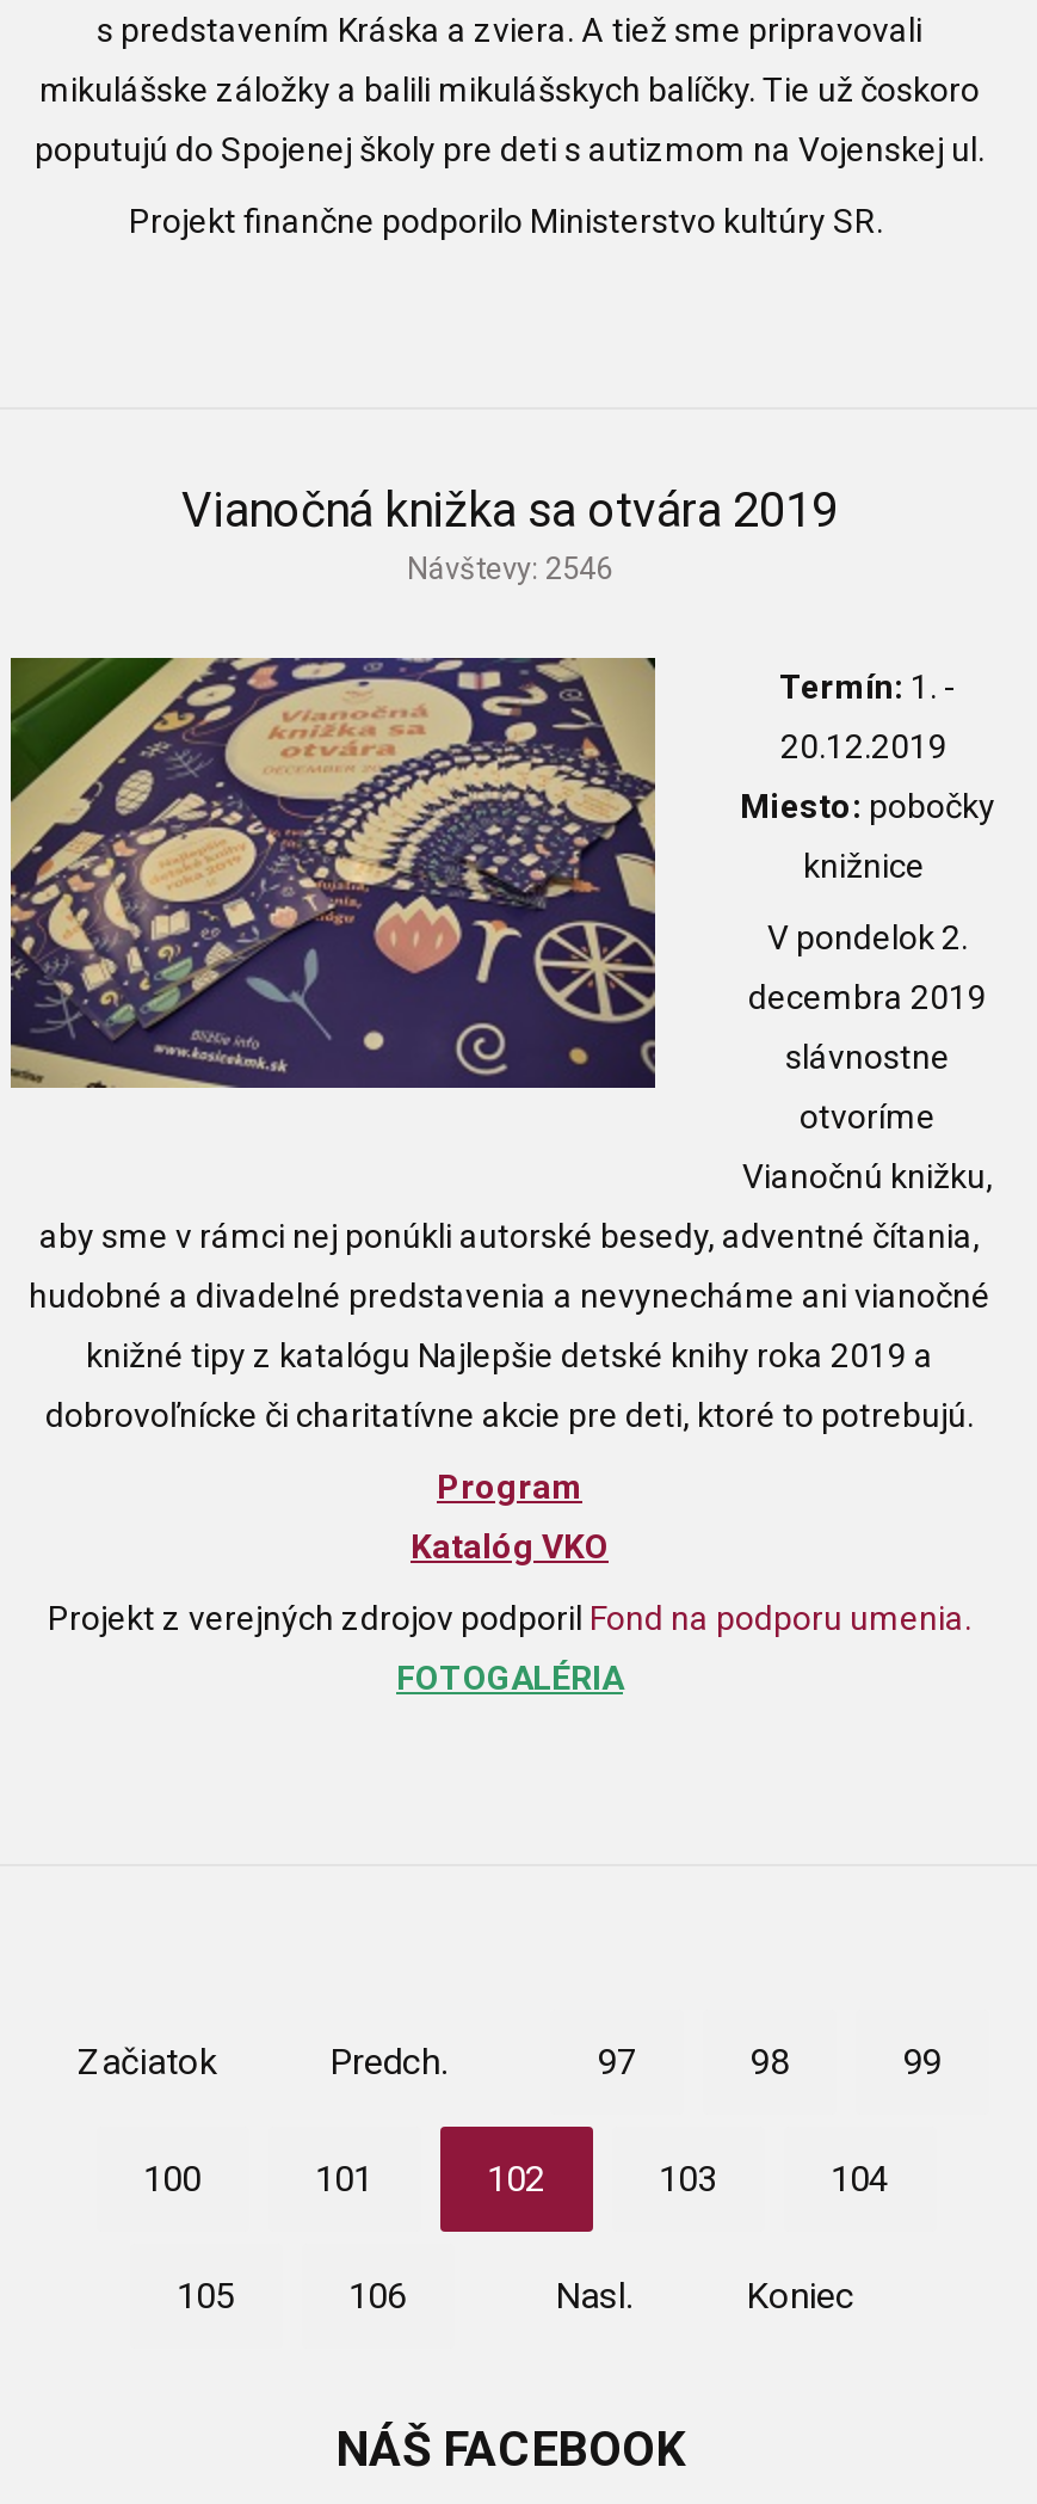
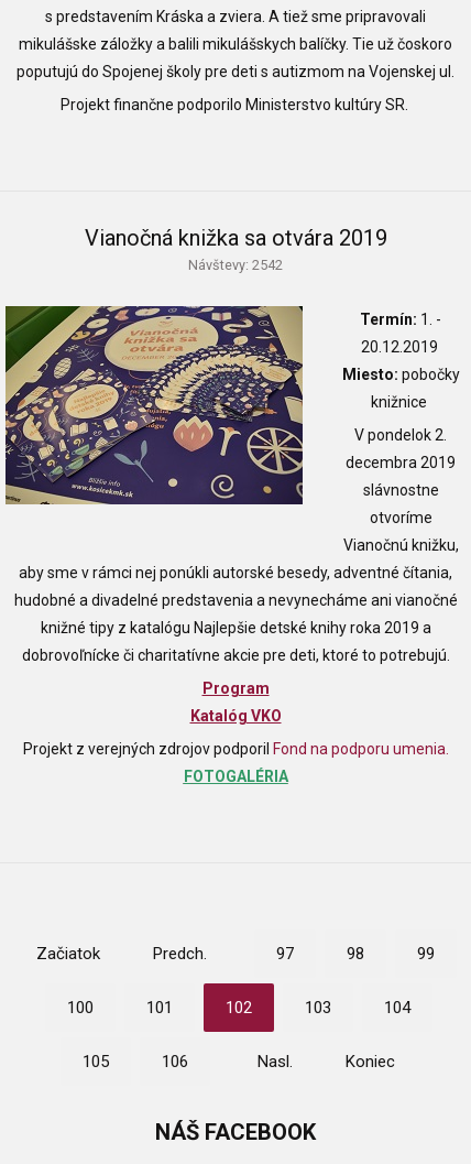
- Návštevy: 2546
+ Návštevy: 2542
